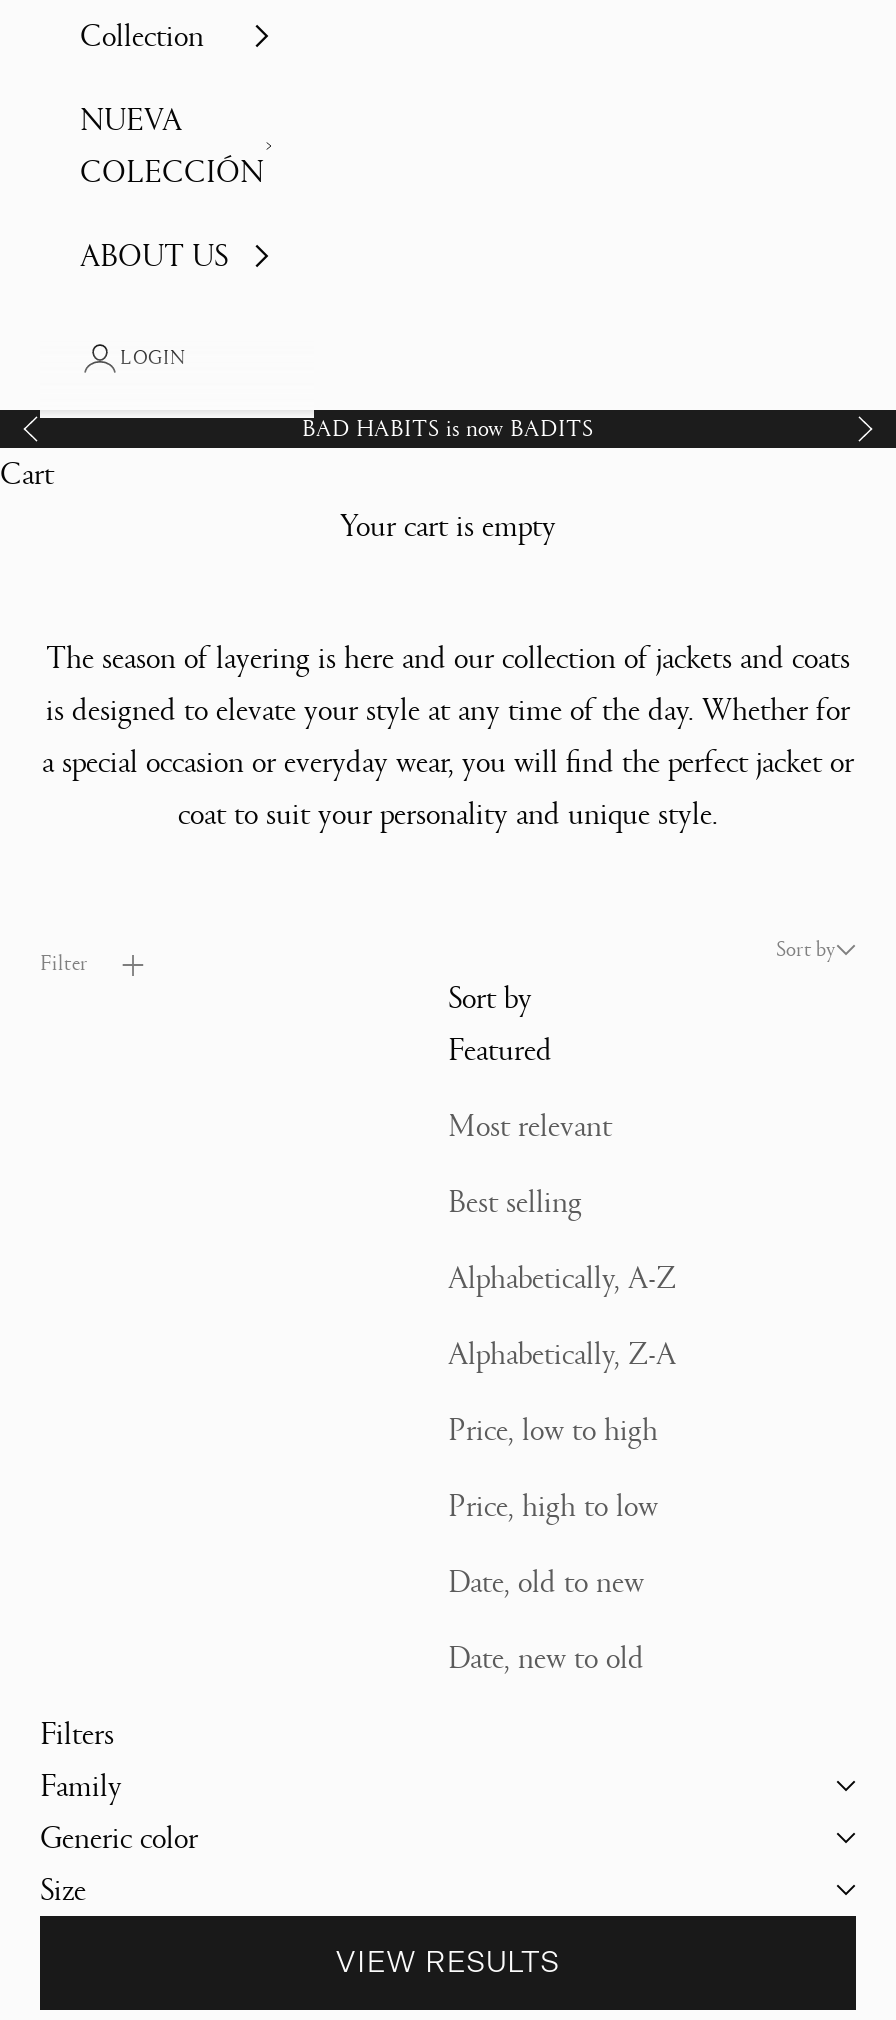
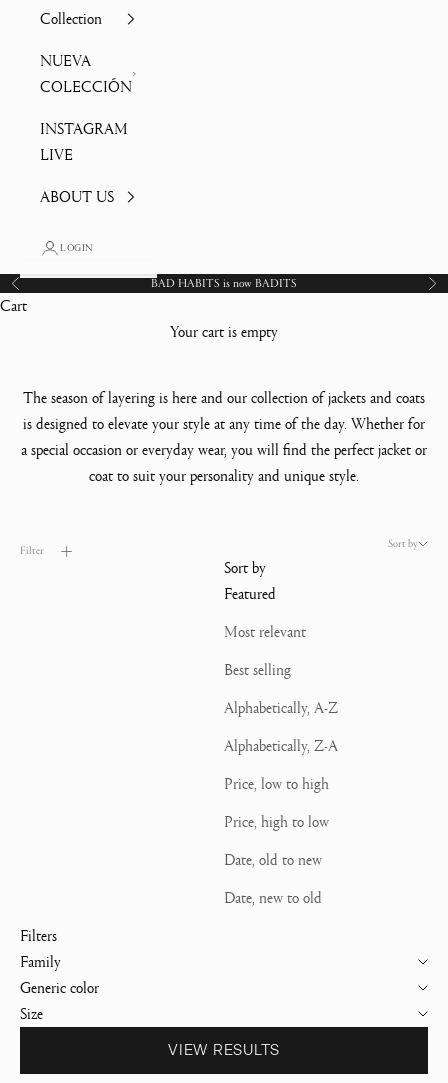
+ INSTAGRAM
+ LIVE
